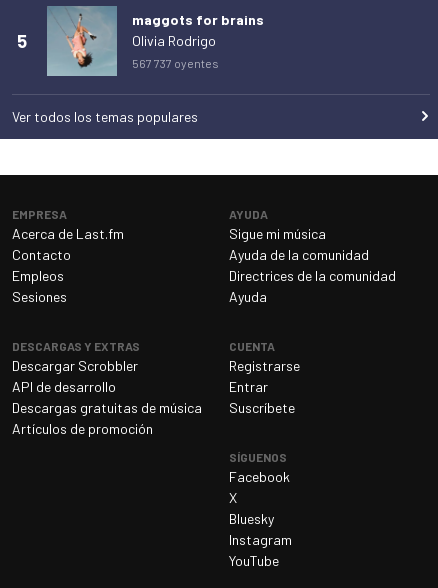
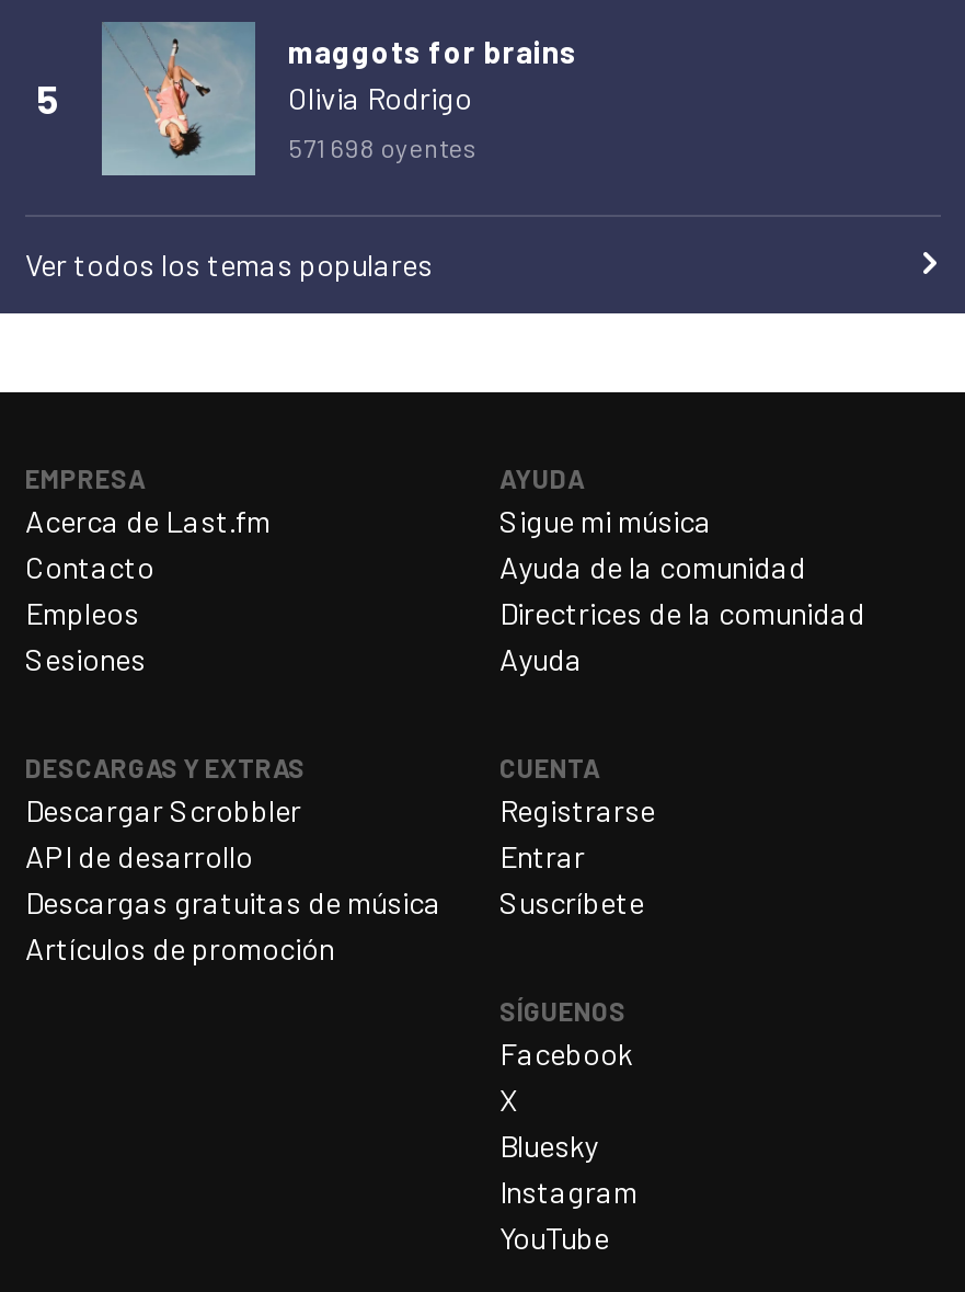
- 567 737 oyentes
+ 571 698 oyentes
